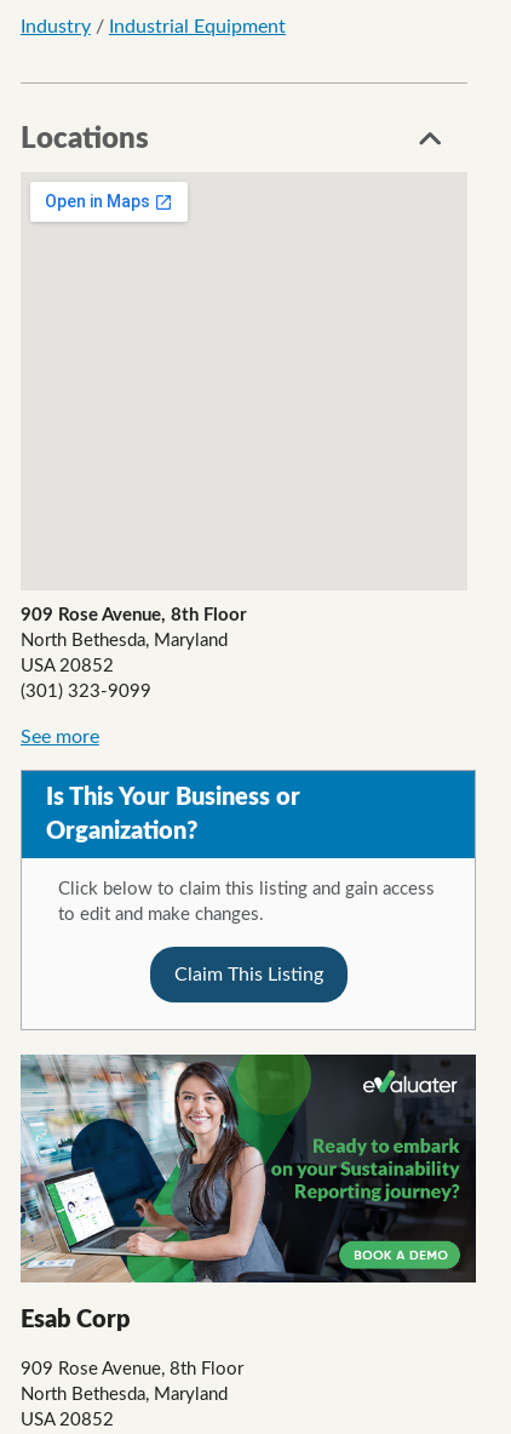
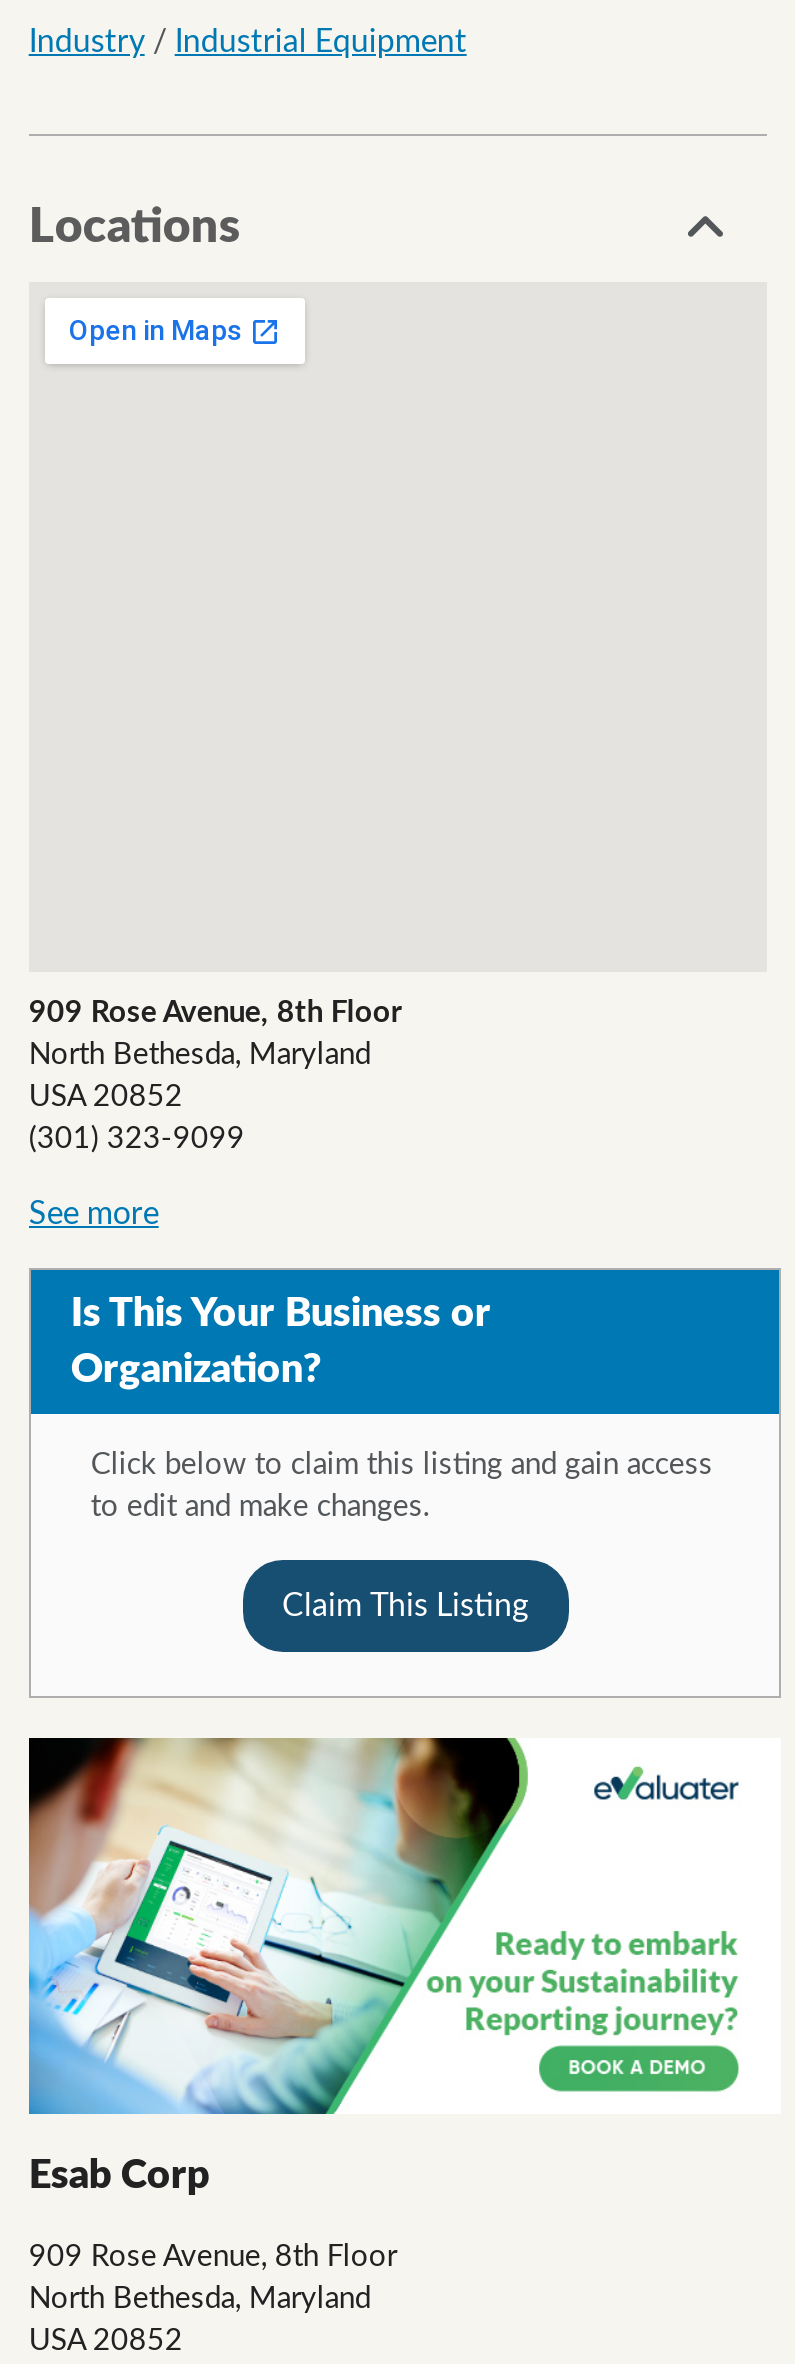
- [image]
+ [image]
